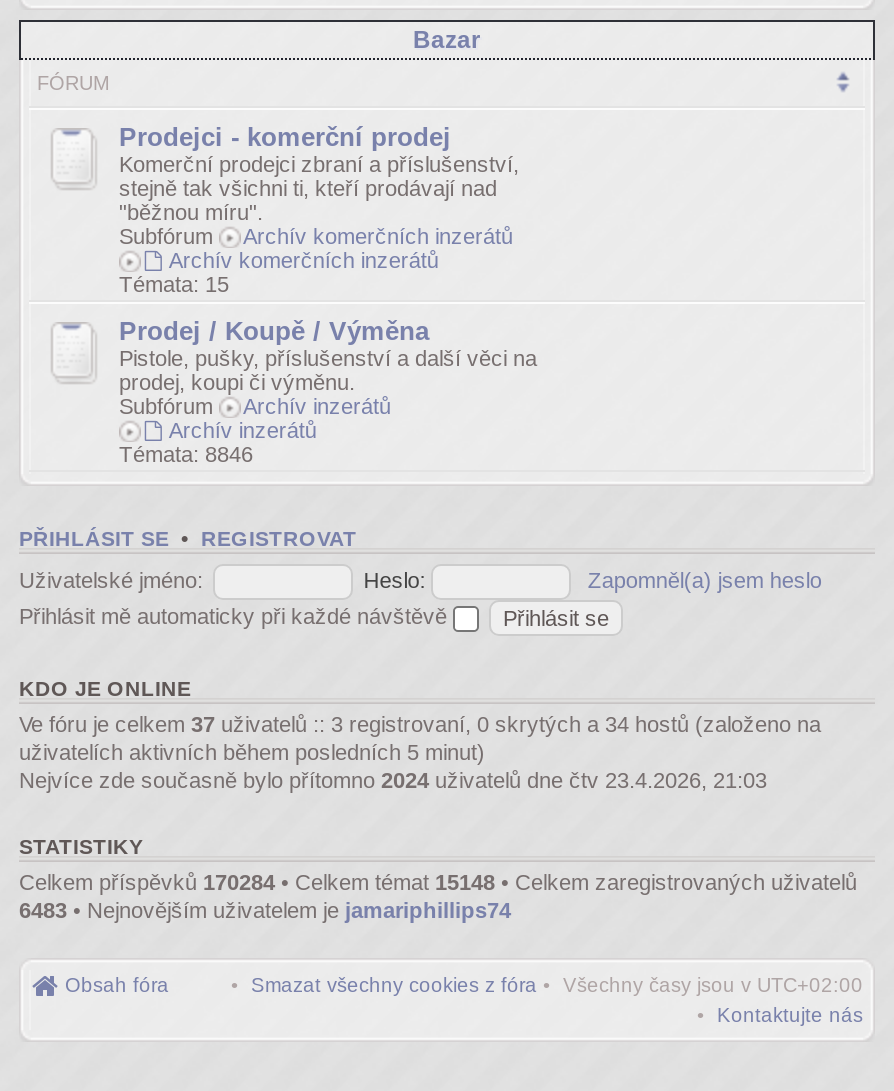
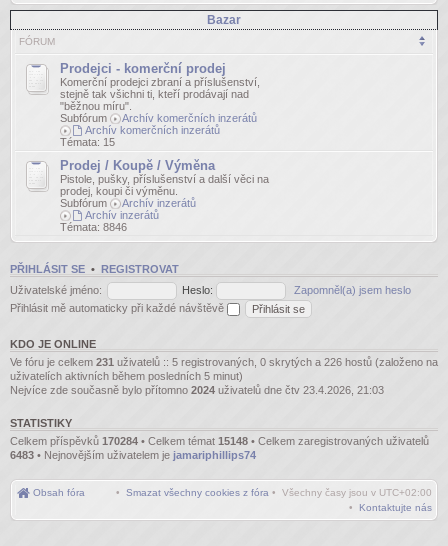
- Ve fóru je celkem 37 uživatelů :: 3 registrovaní, 0 skrytých a 34 hostů (založeno na
+ Ve fóru je celkem 231 uživatelů :: 5 registrovaných, 0 skrytých a 226 hostů (založeno na
